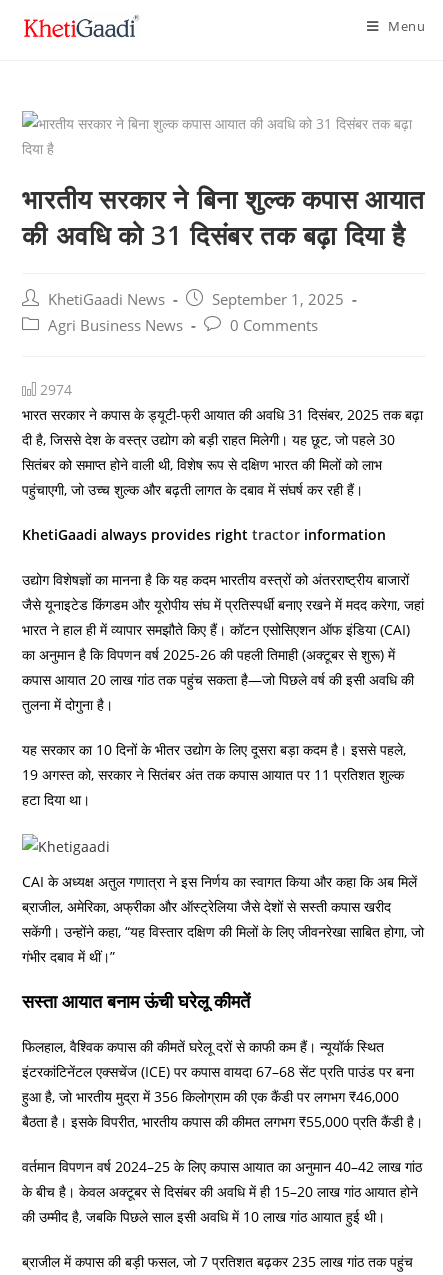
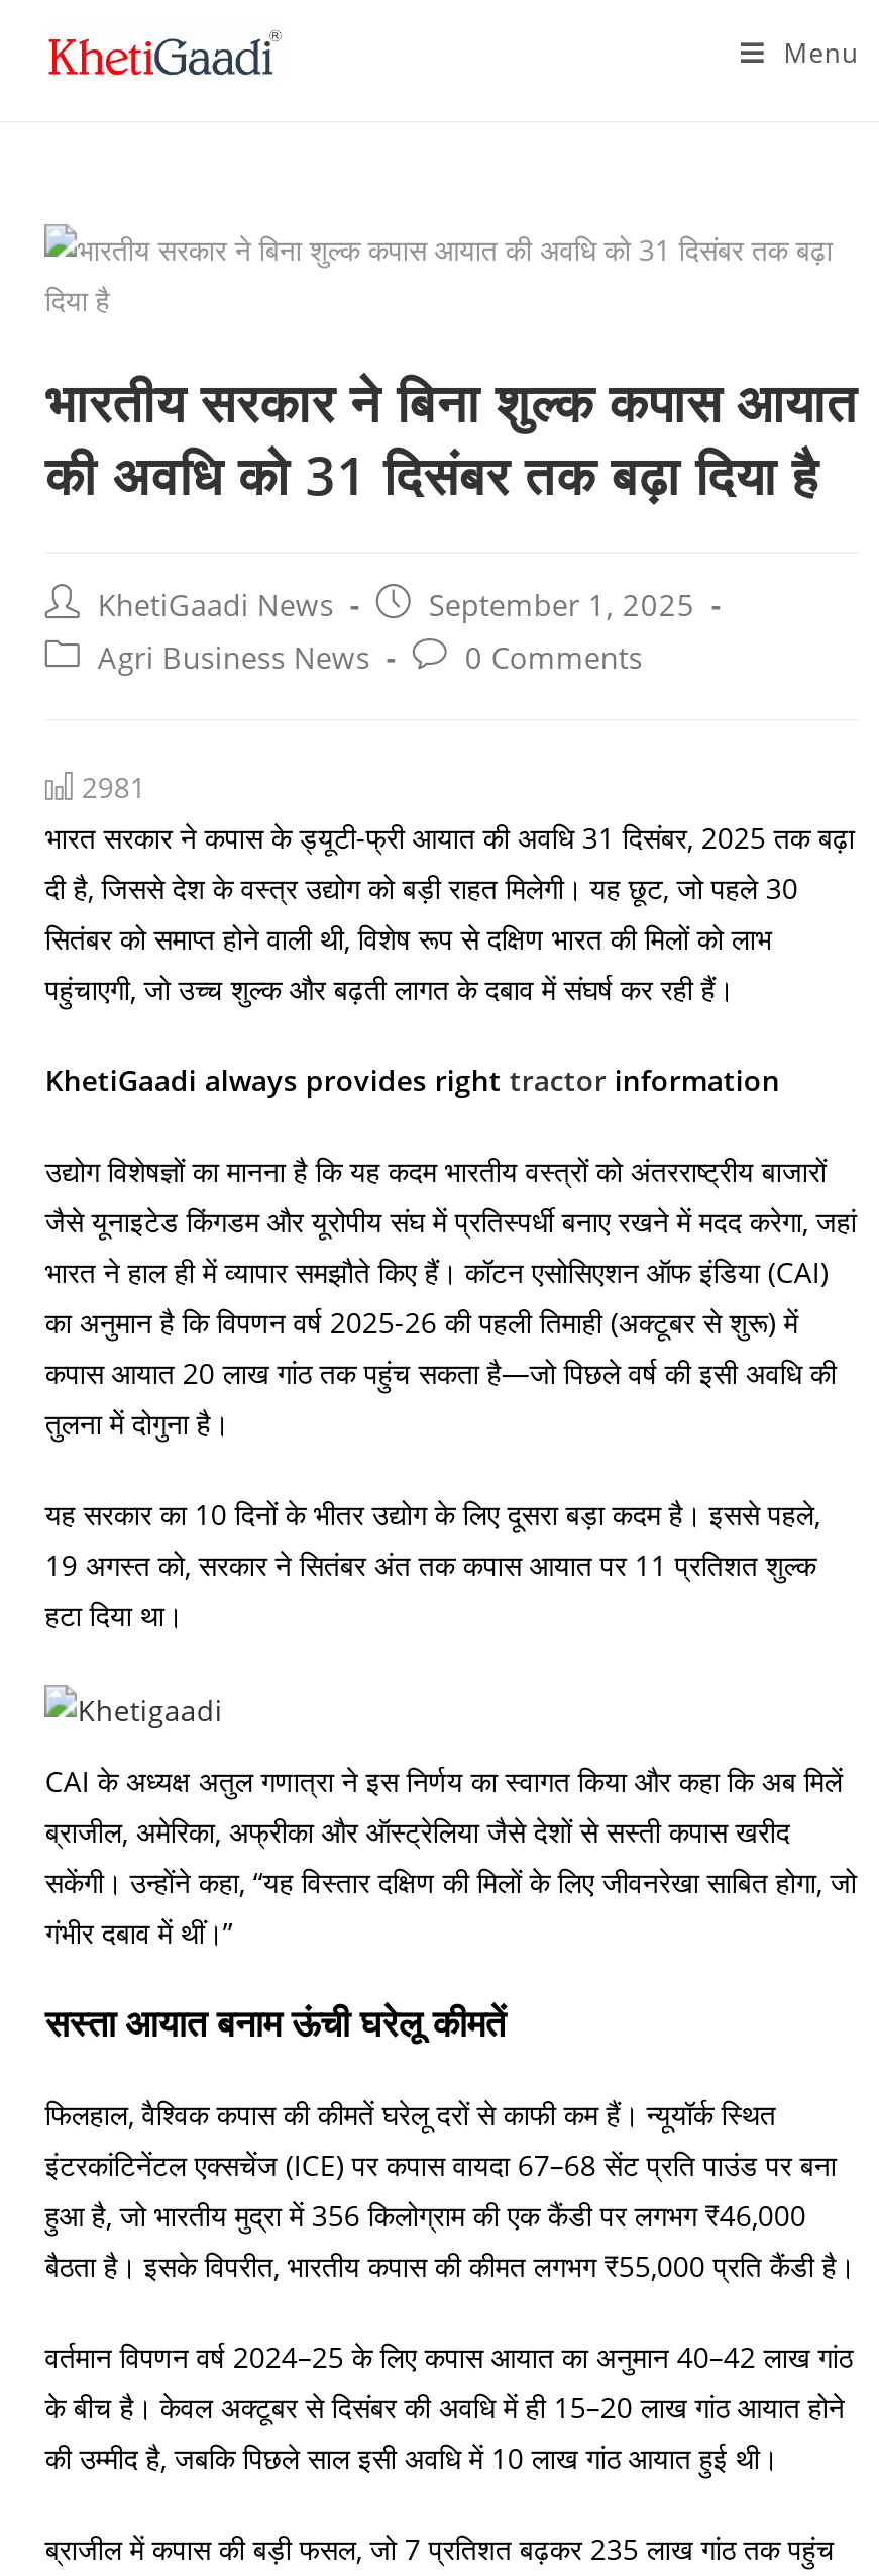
- 2974
+ 2981
